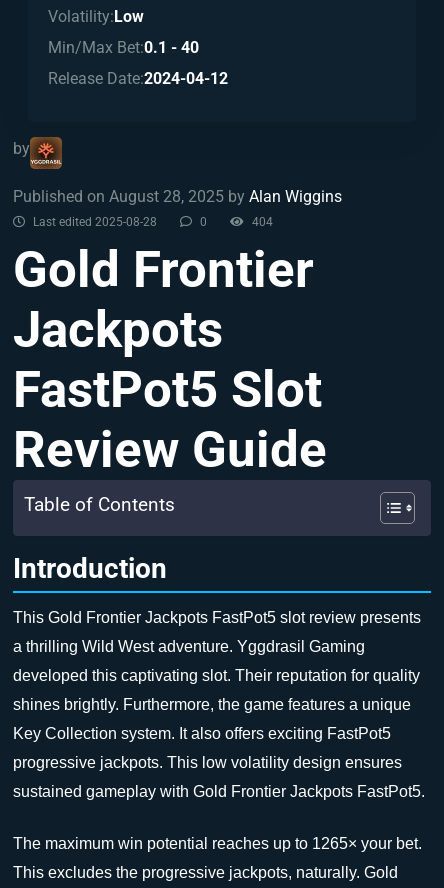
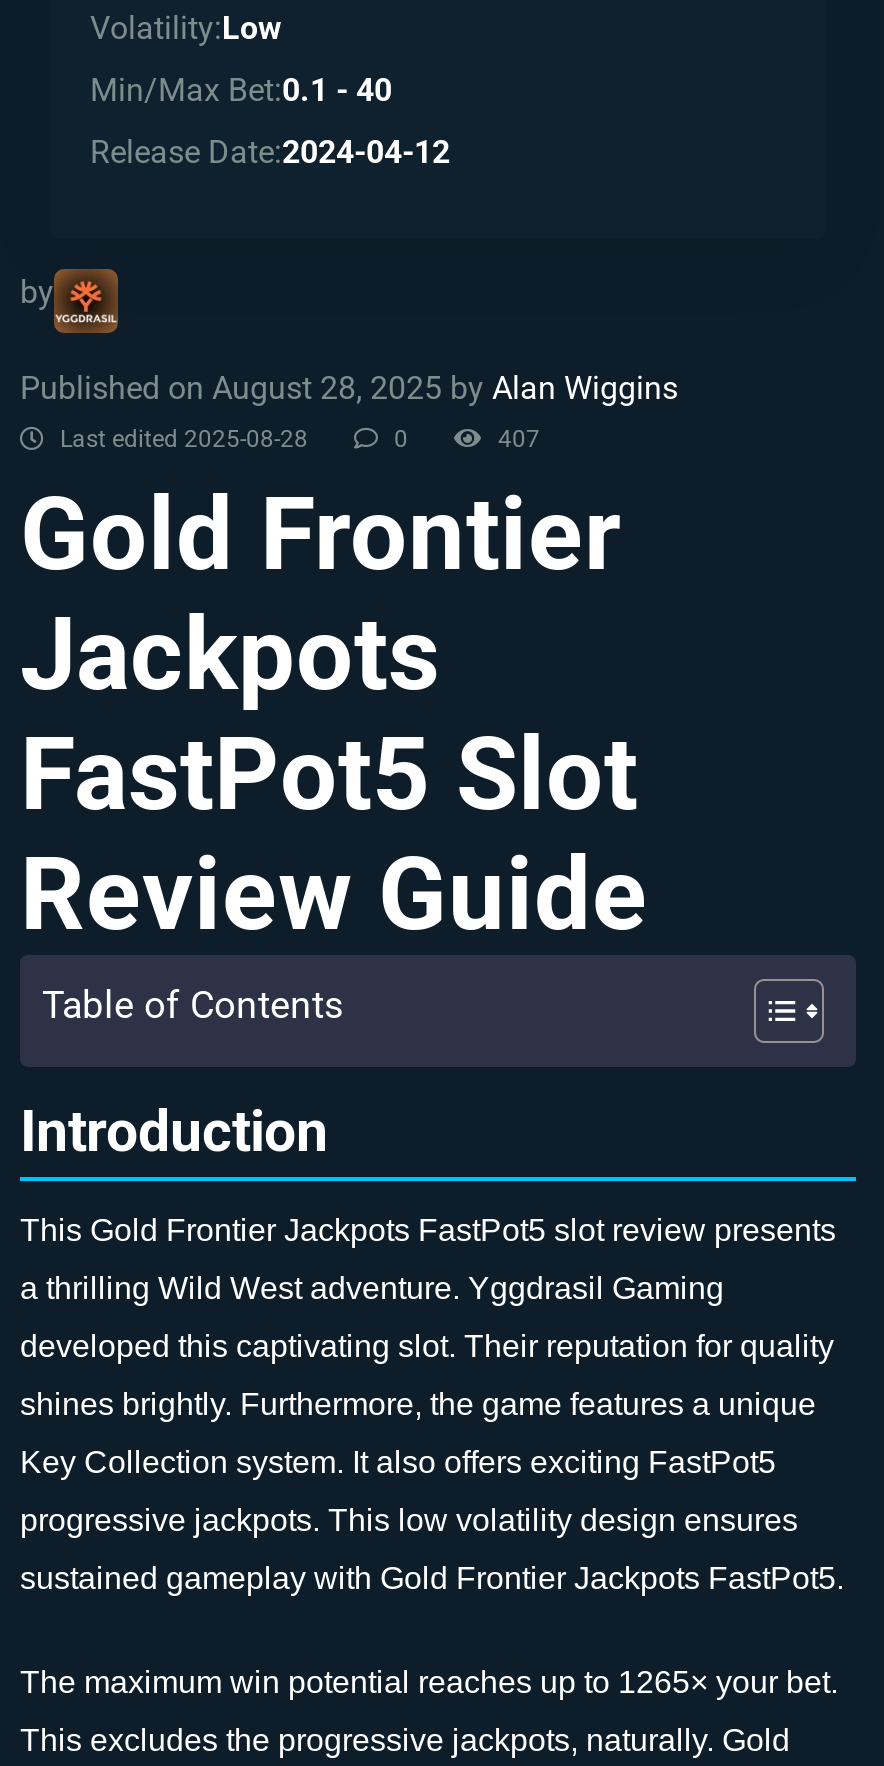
- 404
+ 407
